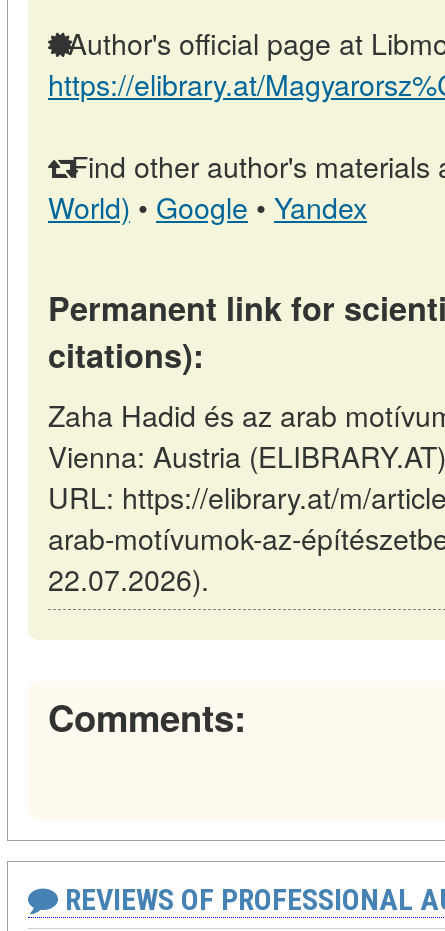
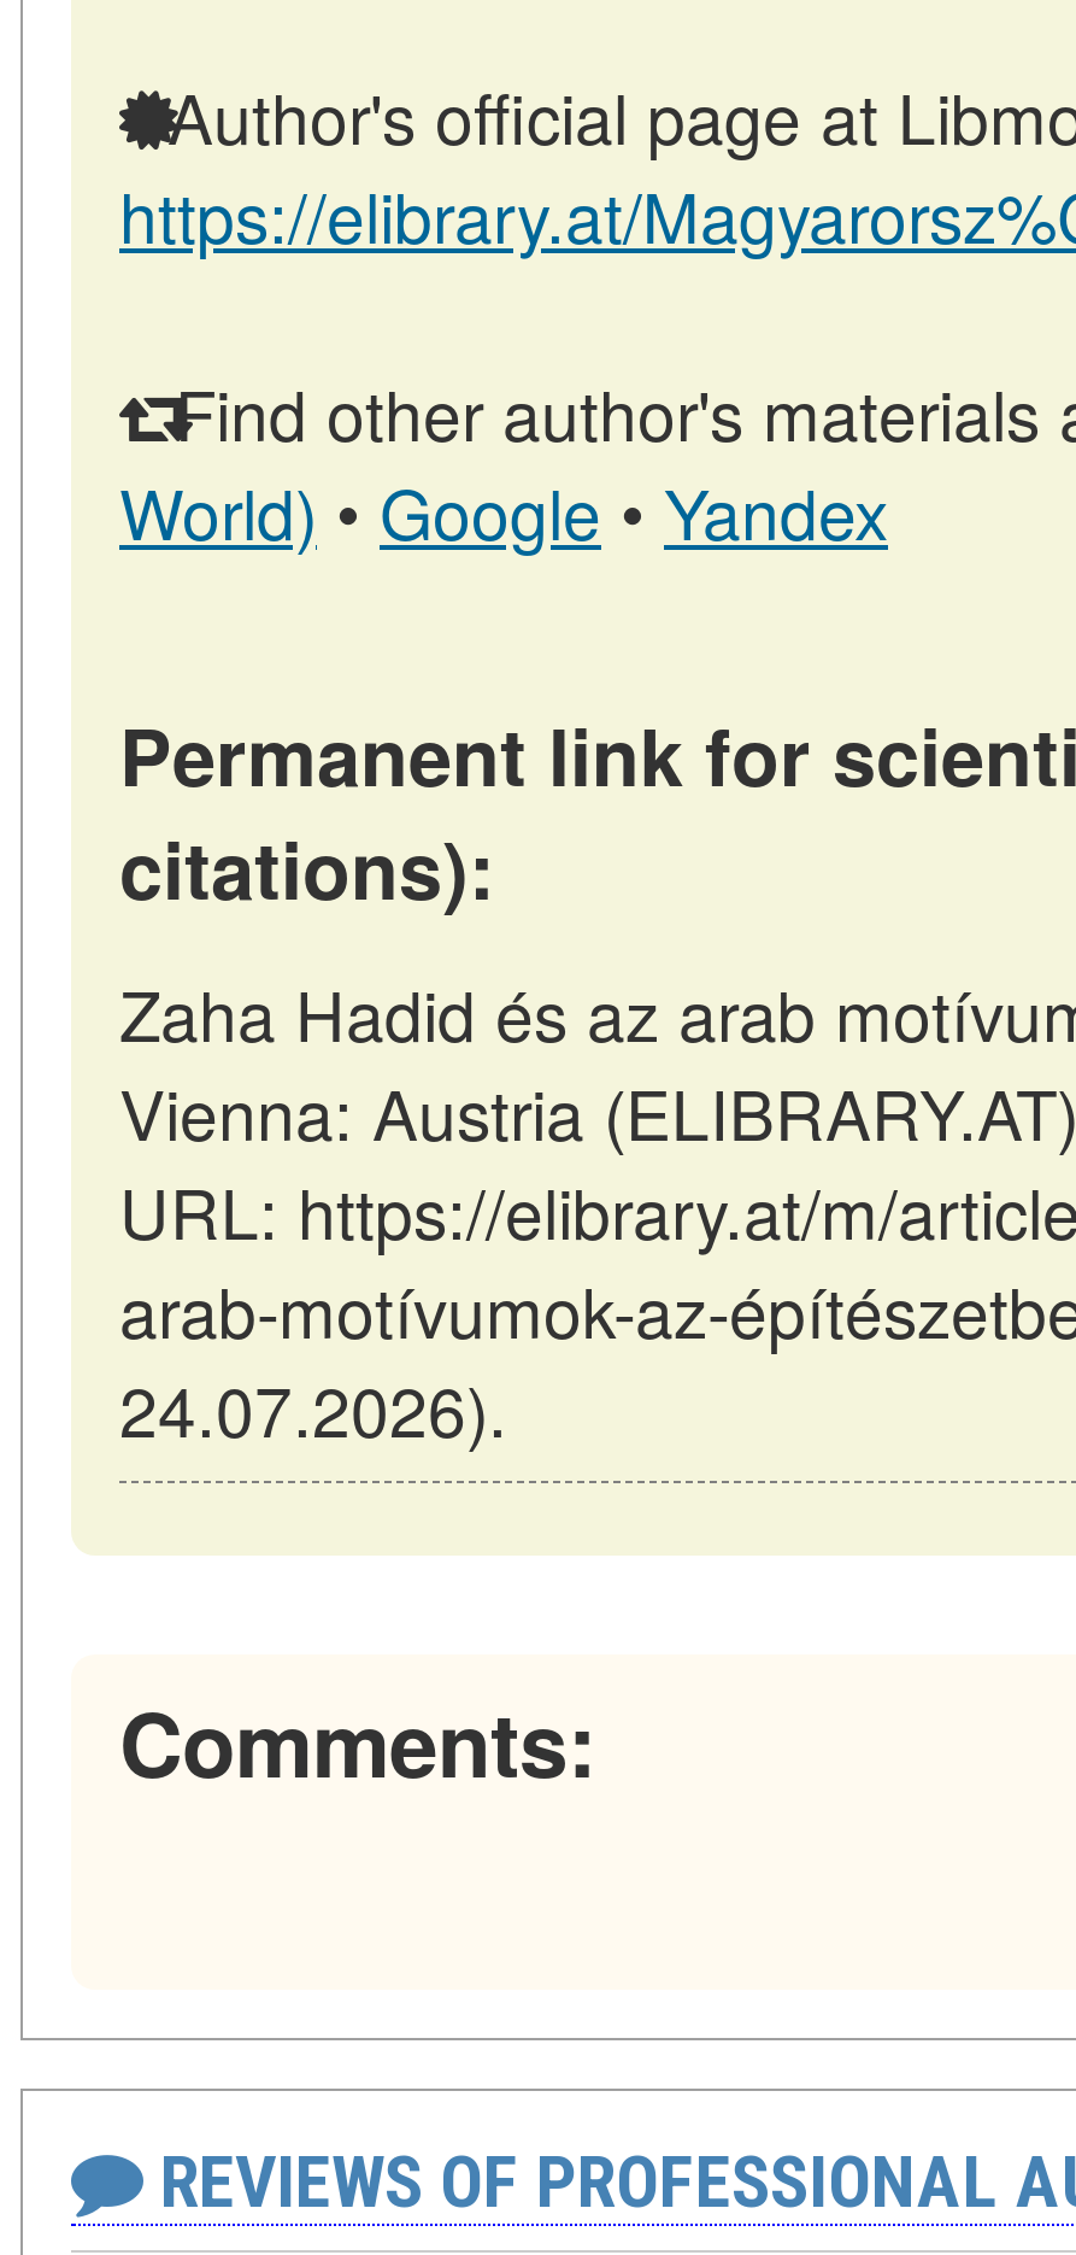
- 22.07.2026).
+ 24.07.2026).
